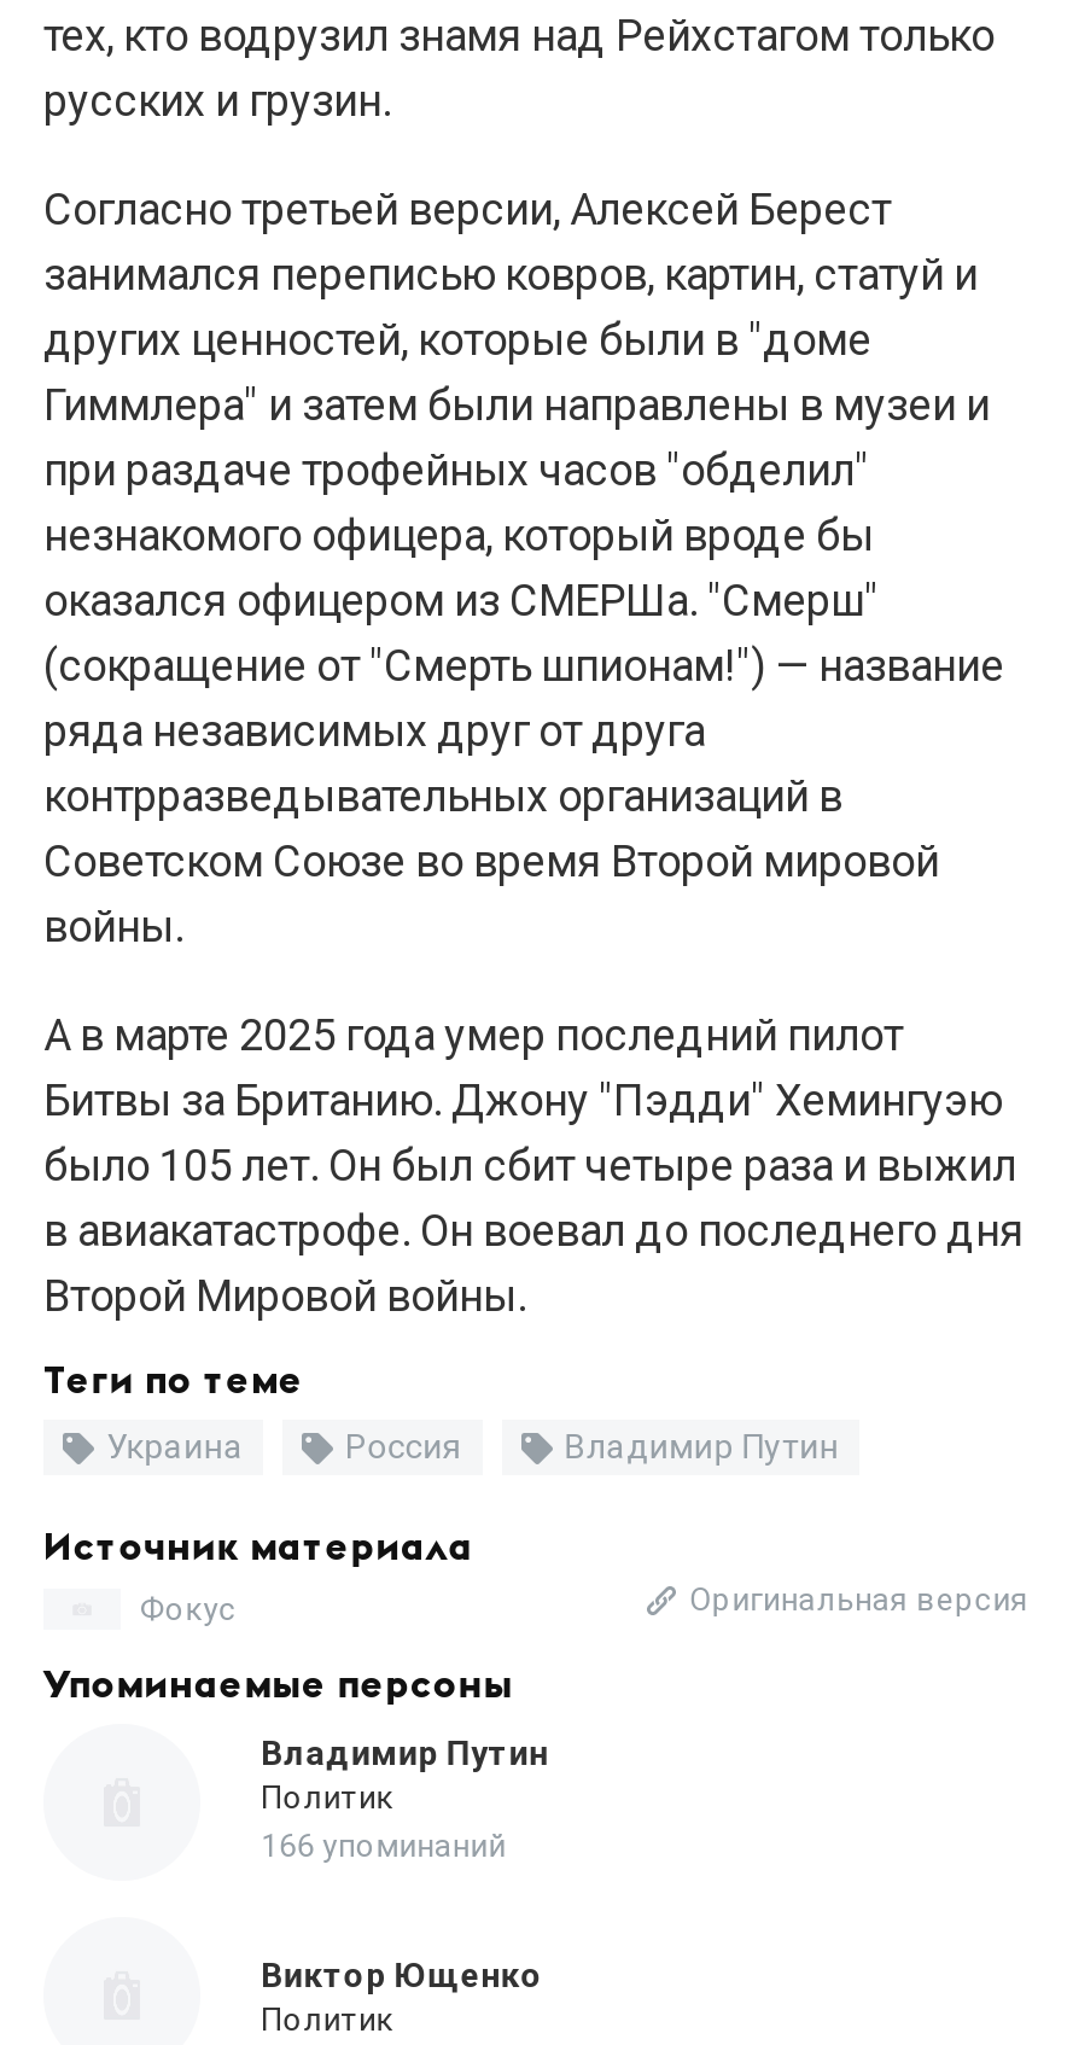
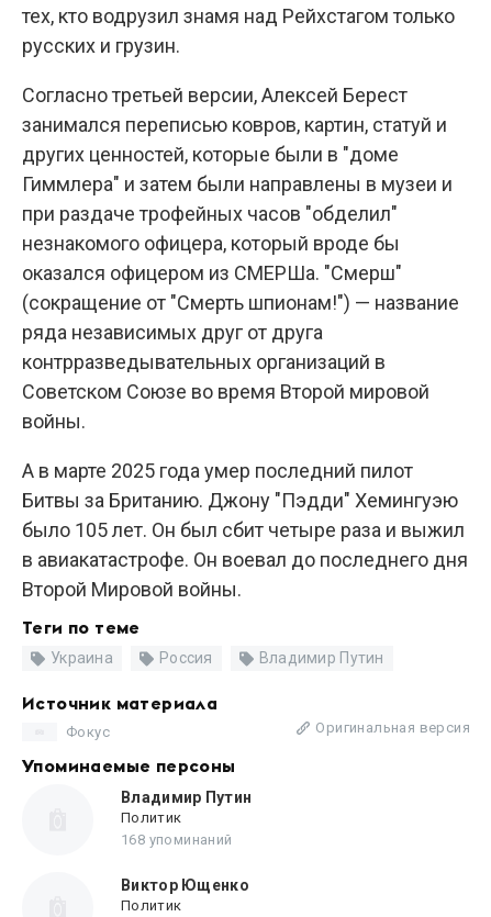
- 166 упоминаний
+ 168 упоминаний
